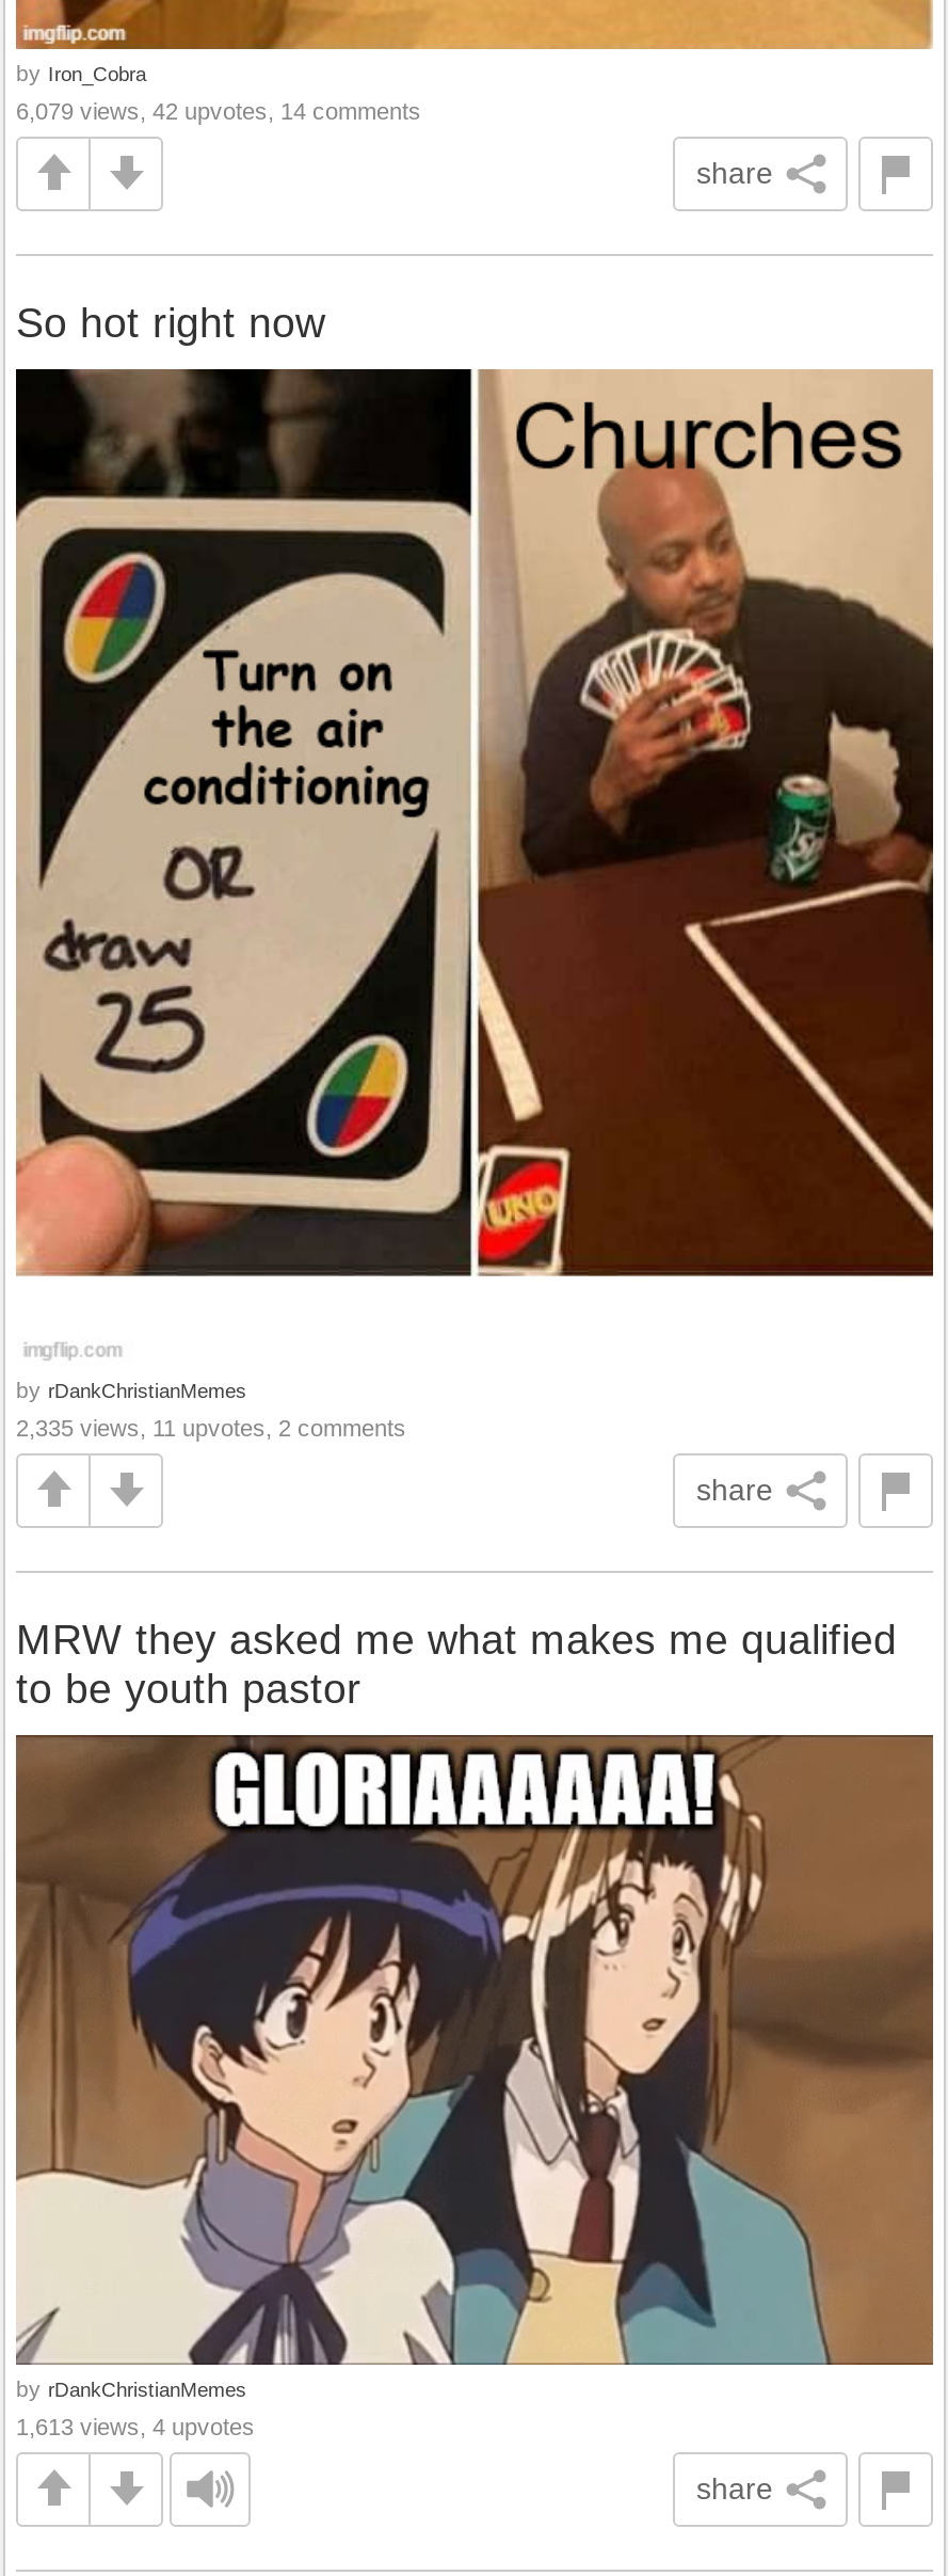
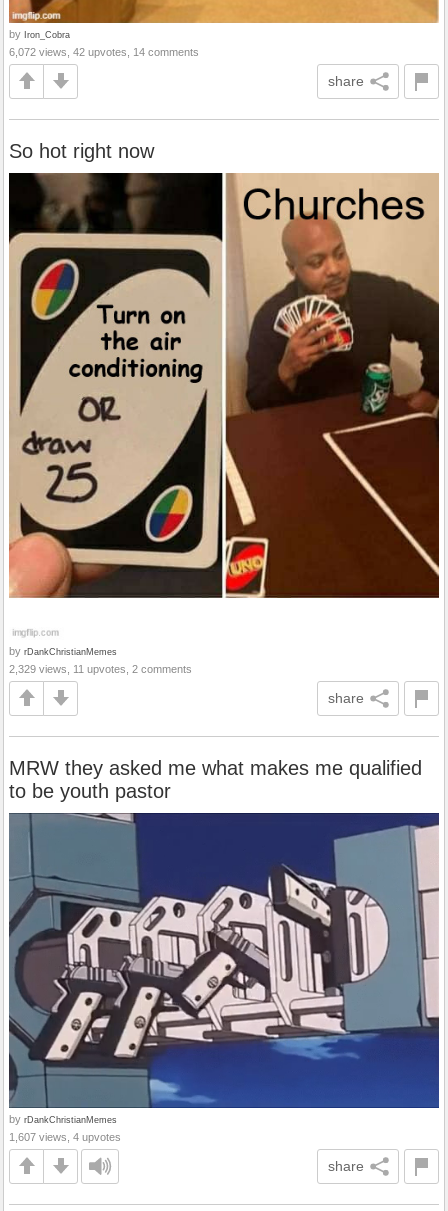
- 6,079 views, 42 upvotes, 14 comments
+ 6,072 views, 42 upvotes, 14 comments

- 2,335 views, 11 upvotes, 2 comments
+ 2,329 views, 11 upvotes, 2 comments

- [image]
- 1,613 views, 4 upvotes
+ [image]
+ 1,607 views, 4 upvotes
